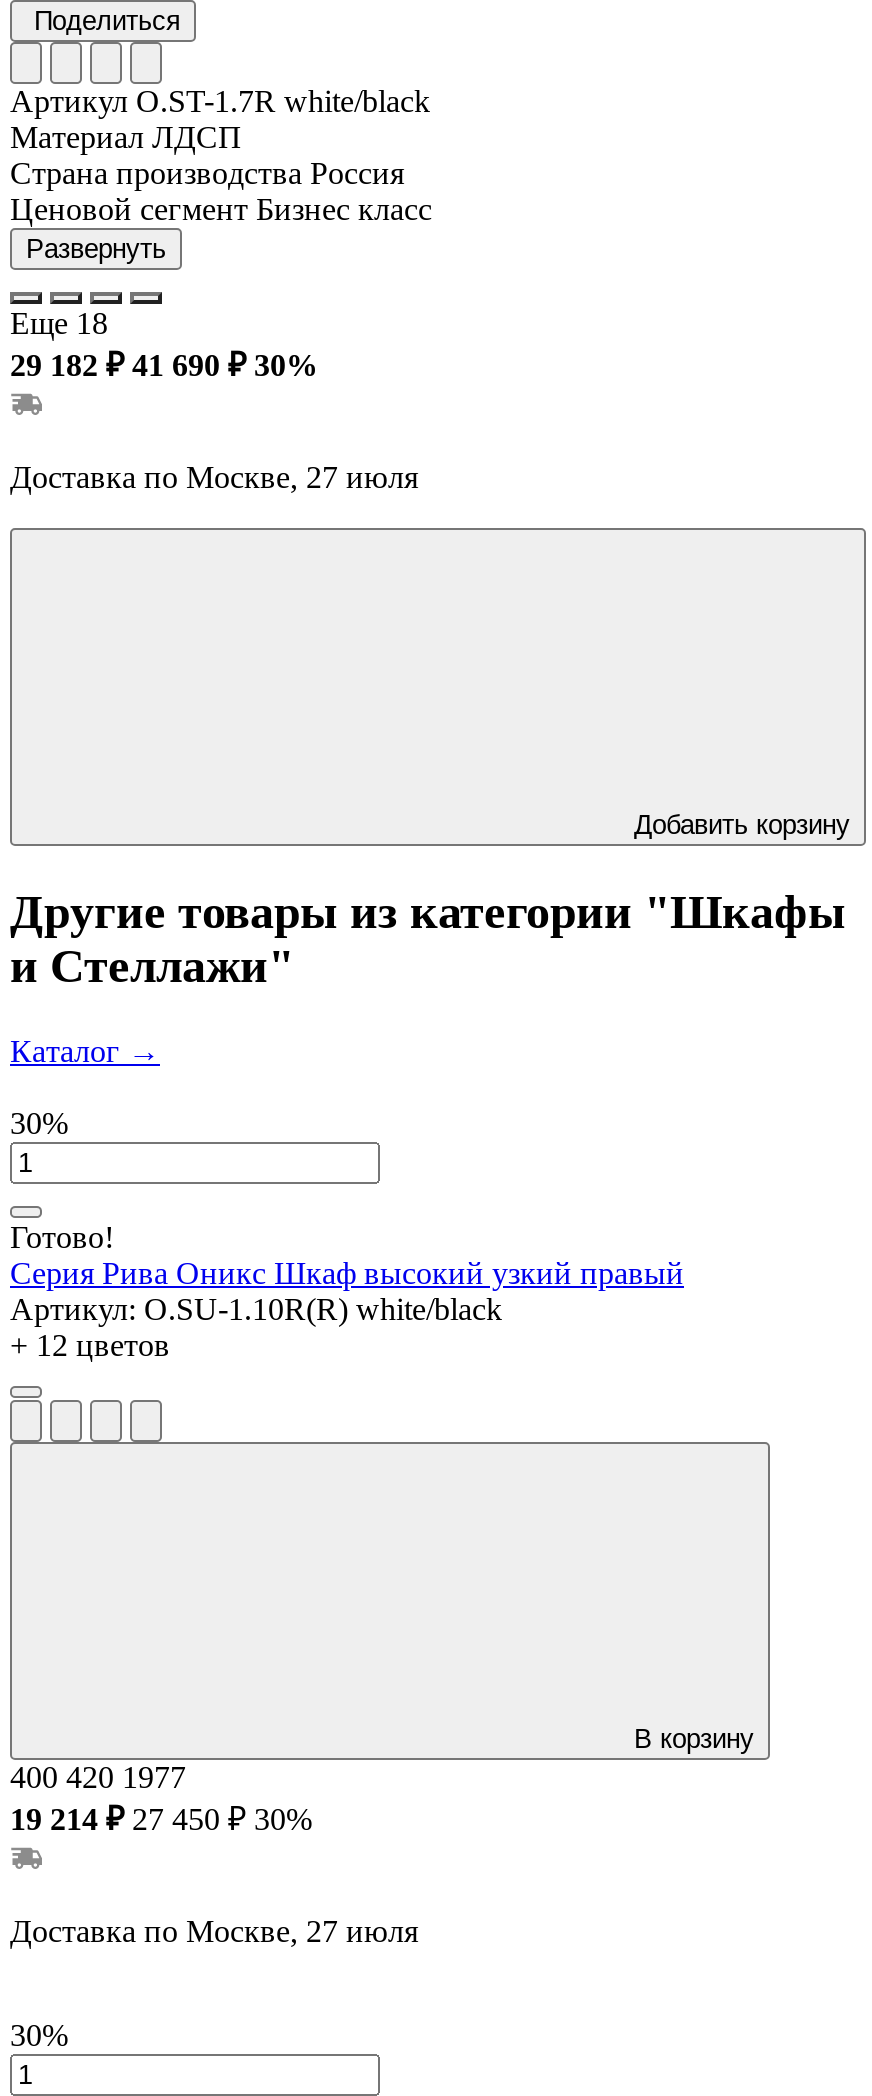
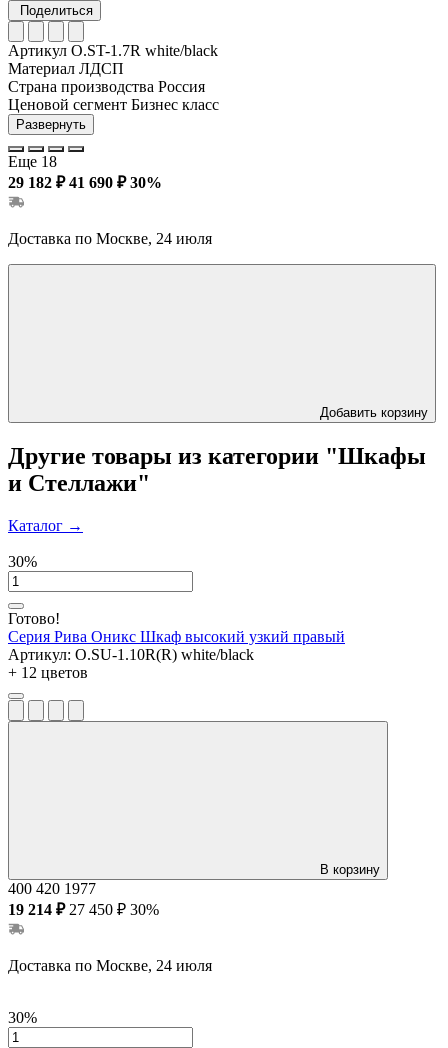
- Доставка по Москве, 27 июля
+ Доставка по Москве, 24 июля

- Доставка по Москве, 27 июля
+ Доставка по Москве, 24 июля
